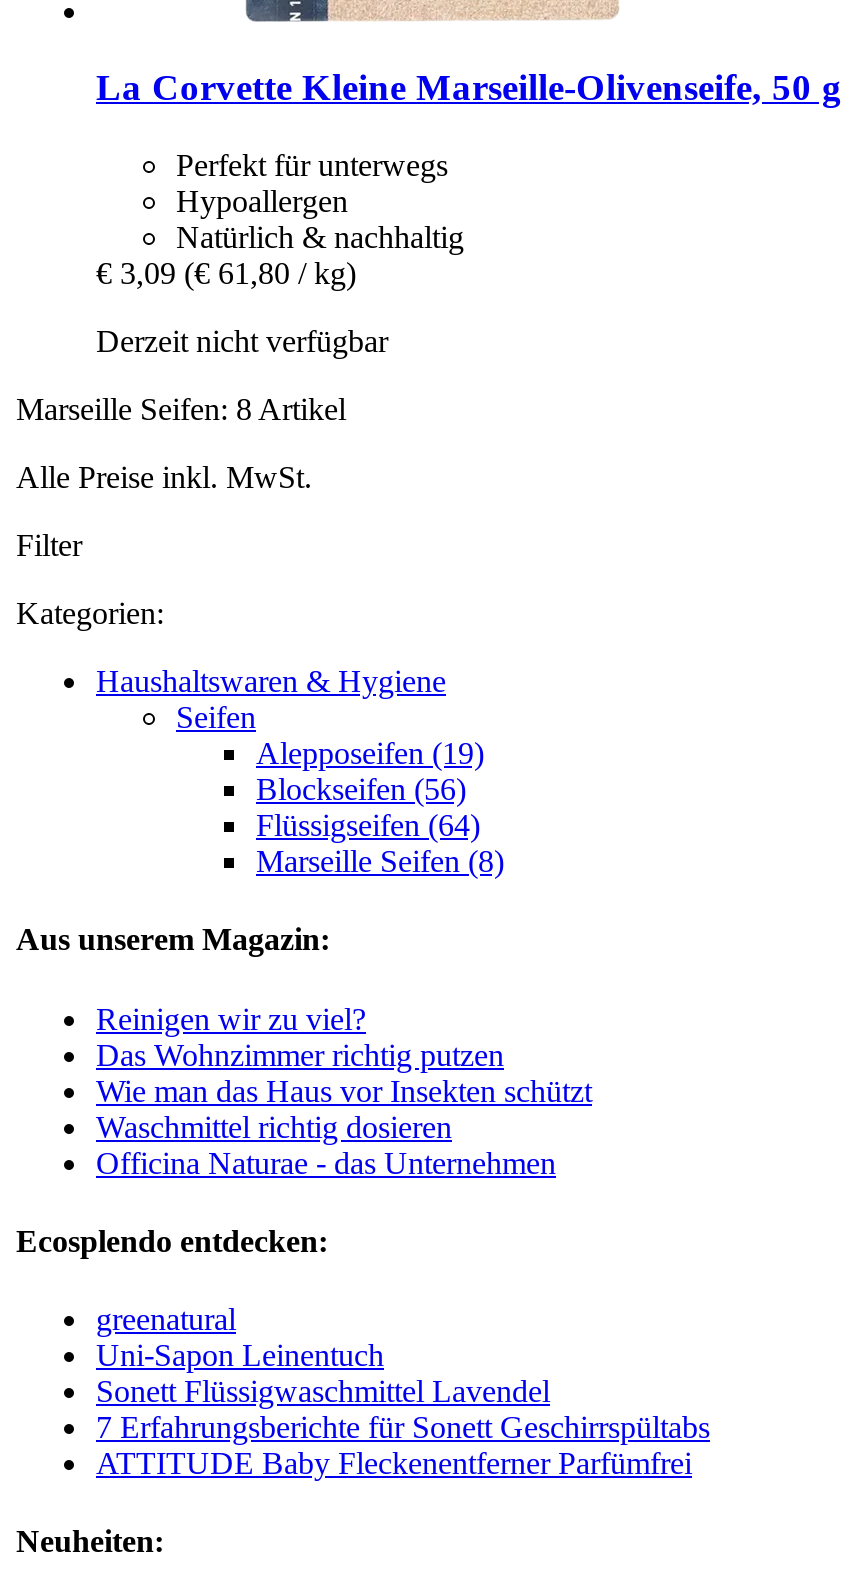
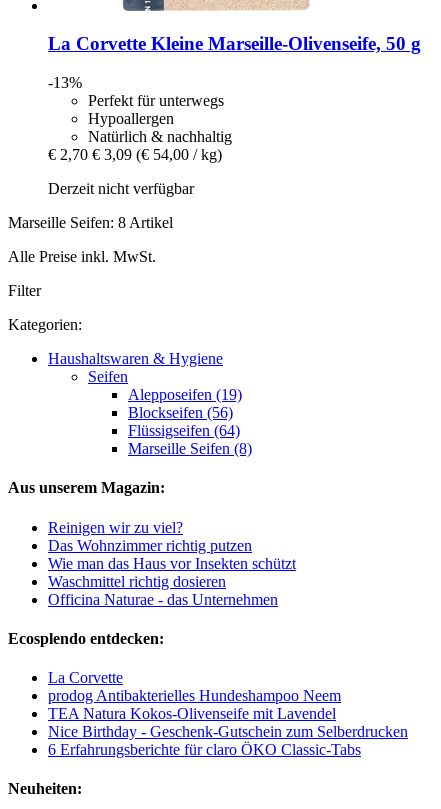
+ -13%

- € 3,09 (€ 61,80 / kg)
+ € 2,70 € 3,09 (€ 54,00 / kg)

- greenatural
- Uni-Sapon Leinentuch
- Sonett Flüssigwaschmittel Lavendel
- 7 Erfahrungsberichte für Sonett Geschirrspültabs
- ATTITUDE Baby Fleckenentferner Parfümfrei
+ La Corvette
+ prodog Antibakterielles Hundeshampoo Neem
+ TEA Natura Kokos-Olivenseife mit Lavendel
+ Nice Birthday - Geschenk-Gutschein zum Selberdrucken
+ 6 Erfahrungsberichte für claro ÖKO Classic-Tabs
